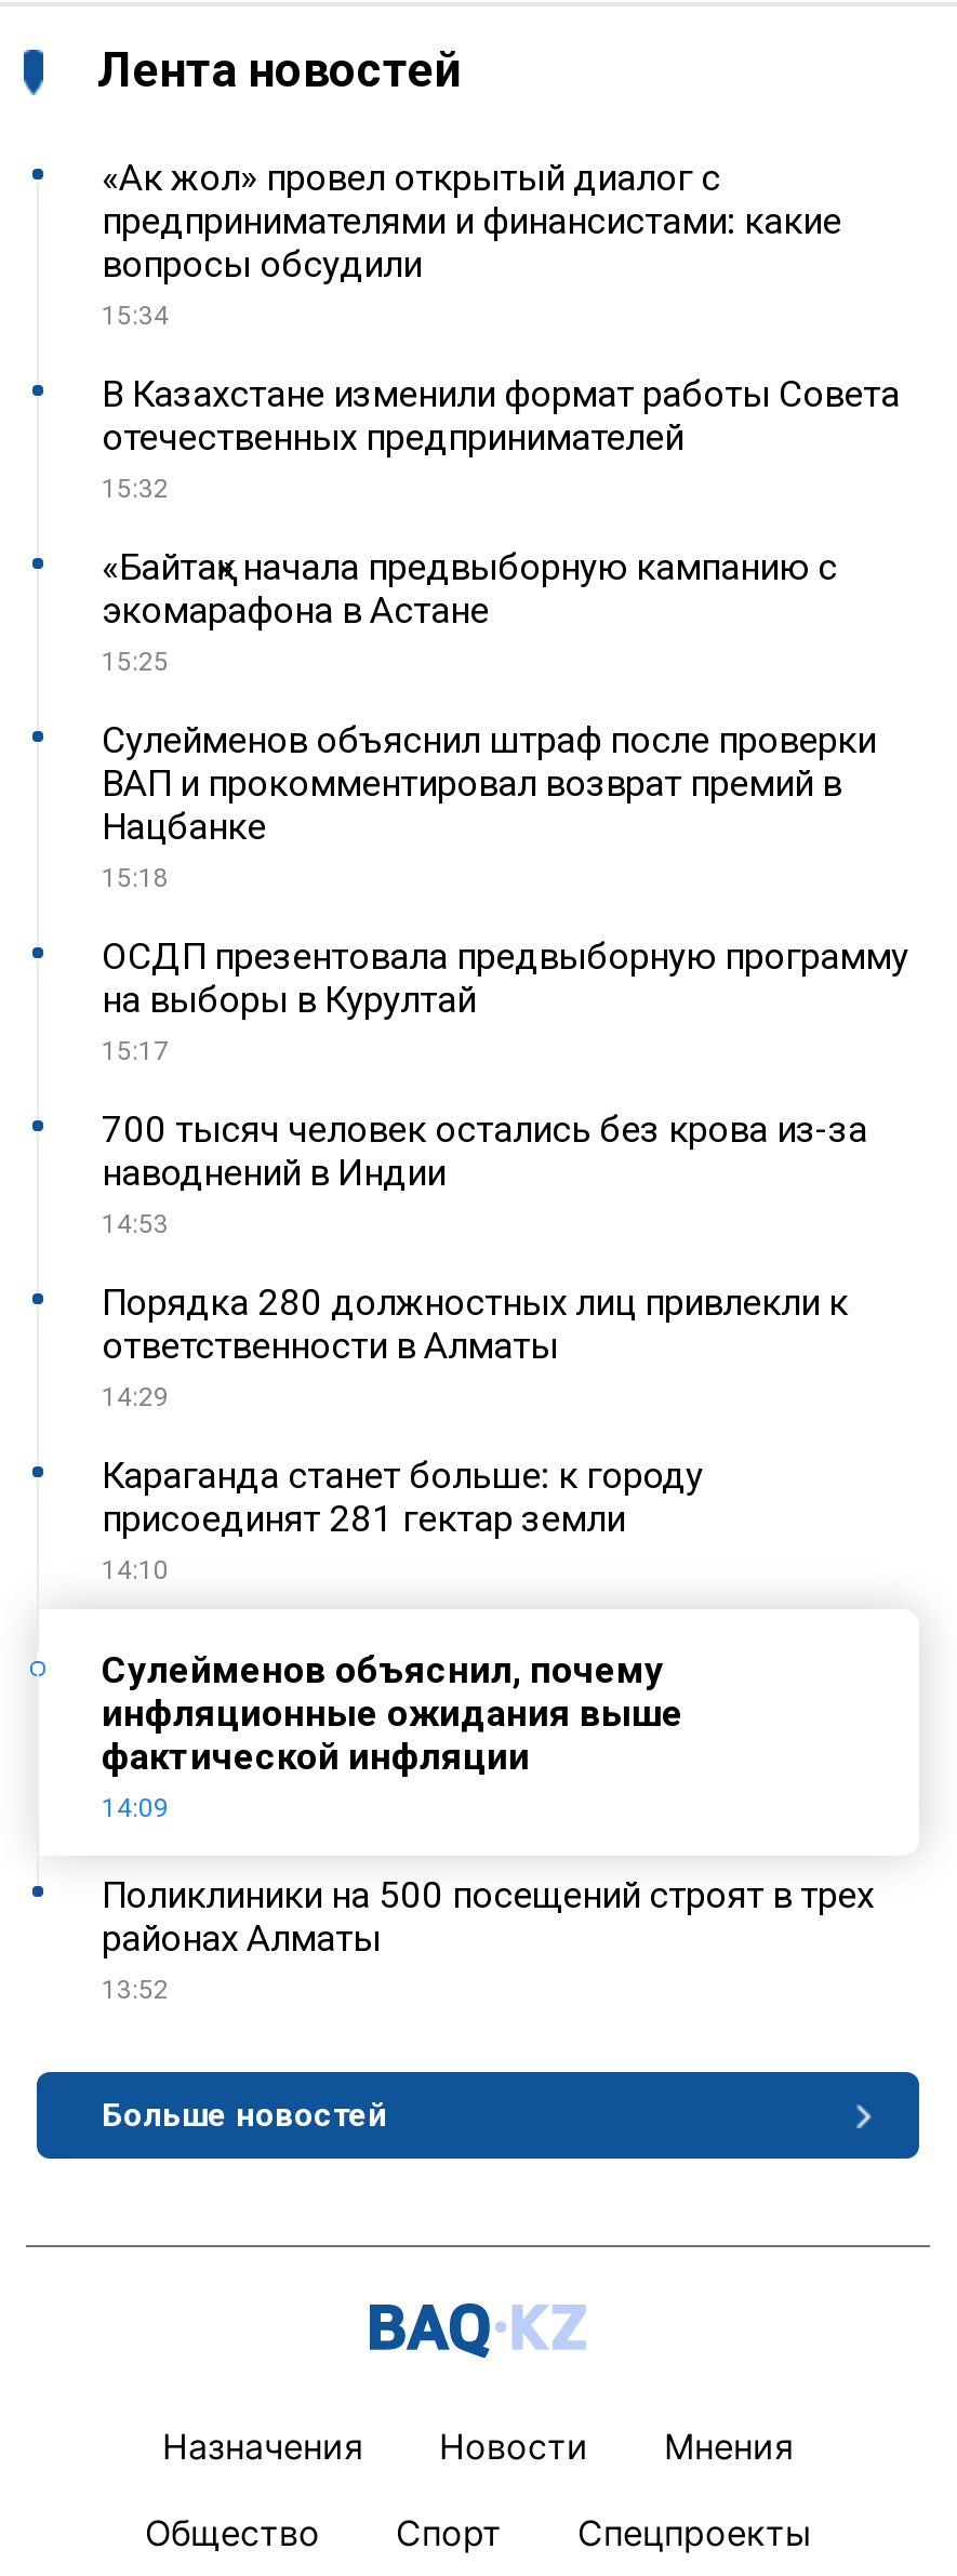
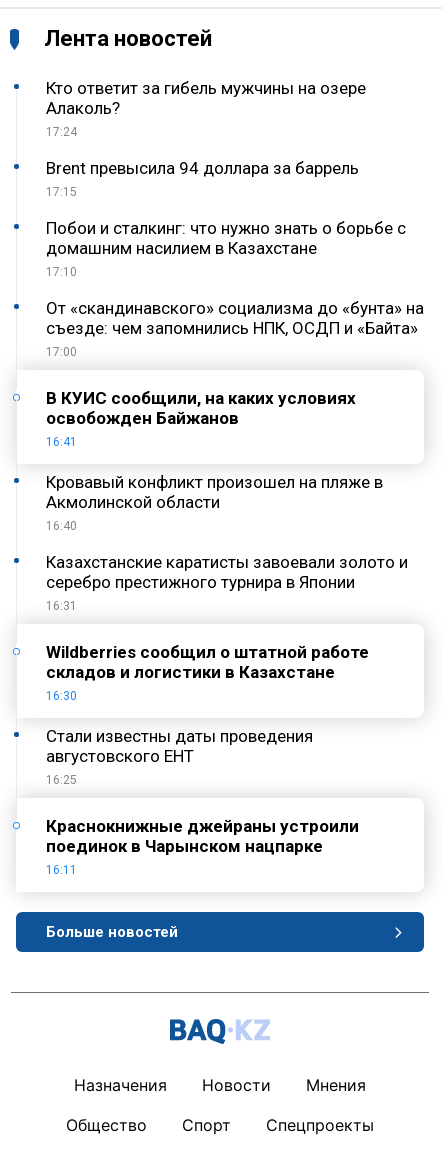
- «Ак жол» провел открытый диалог с
- предпринимателями и финансистами: какие
- вопросы обсудили
- 15:34
+ Кто ответит за гибель мужчины на озере
+ Алаколь?
+ 17:24

- В Казахстане изменили формат работы Совета
- отечественных предпринимателей
- 15:32
+ Brent превысила 94 доллара за баррель
+ 17:15

- «Байтақ» начала предвыборную кампанию с
- экомарафона в Астане
- 15:25
+ Побои и сталкинг: что нужно знать о борьбе с
+ домашним насилием в Казахстане
+ 17:10

- Сулейменов объяснил штраф после проверки
- ВАП и прокомментировал возврат премий в
- Нацбанке
- 15:18
+ От «скандинавского» социализма до «бунта» на
+ съезде: чем запомнились НПК, ОСДП и «Байтақ»
+ 17:00

- ОСДП презентовала предвыборную программу
- на выборы в Курултай
- 15:17
+ В КУИС сообщили, на каких условиях
+ освобожден Байжанов
+ 16:41

- 700 тысяч человек остались без крова из-за
- наводнений в Индии
- 14:53
+ Кровавый конфликт произошел на пляже в
+ Акмолинской области
+ 16:40

- Порядка 280 должностных лиц привлекли к
- ответственности в Алматы
- 14:29
+ Казахстанские каратисты завоевали золото и
+ серебро престижного турнира в Японии
+ 16:31

- Караганда станет больше: к городу
- присоединят 281 гектар земли
- 14:10
+ Wildberries сообщил о штатной работе
+ складов и логистики в Казахстане
+ 16:30

- Сулейменов объяснил, почему
- инфляционные ожидания выше
- фактической инфляции
- 14:09
+ Стали известны даты проведения
+ августовского ЕНТ
+ 16:25

- Поликлиники на 500 посещений строят в трех
- районах Алматы
- 13:52
+ Краснокнижные джейраны устроили
+ поединок в Чарынском нацпарке
+ 16:11
